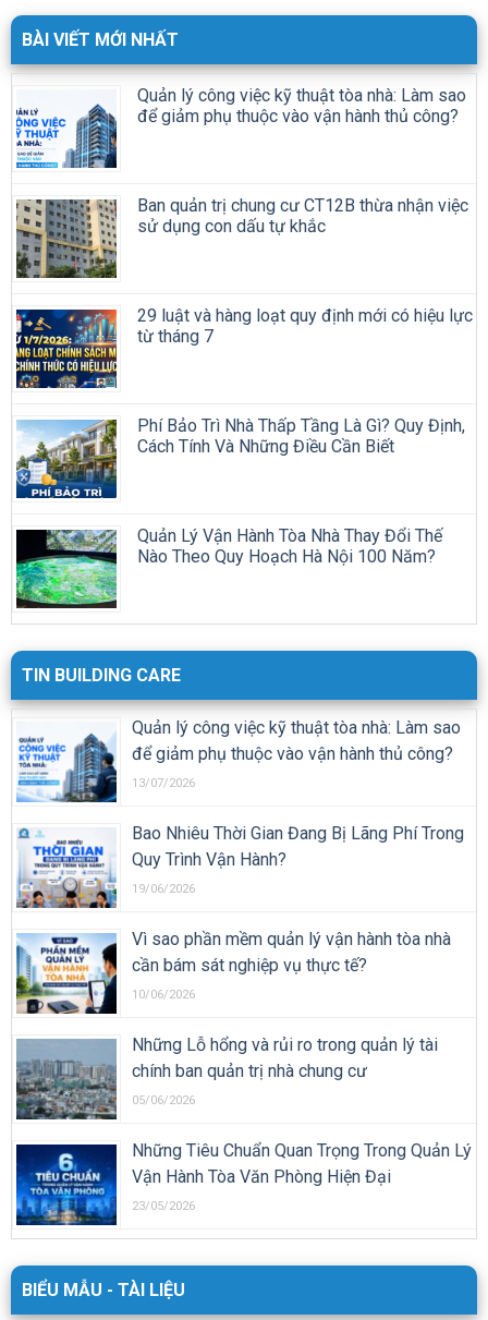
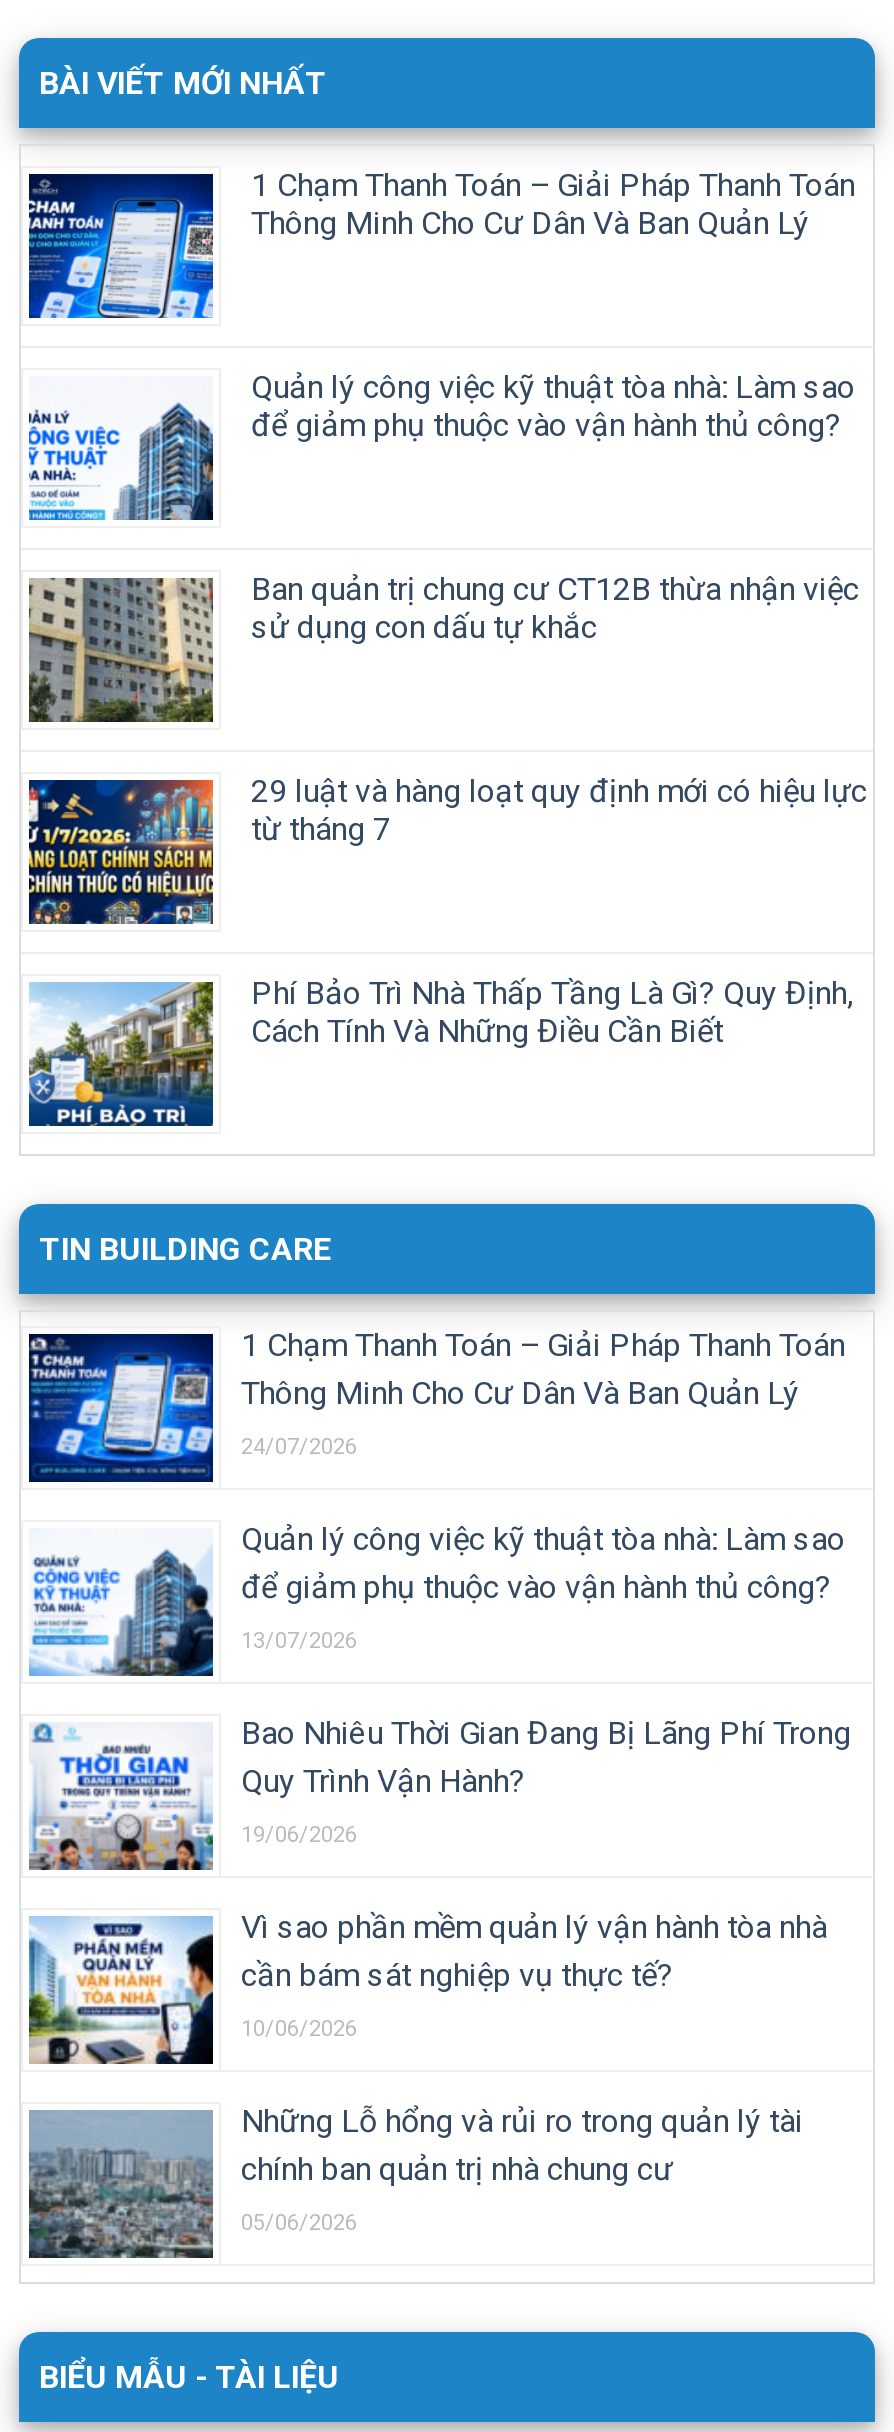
+ [image]
+ 1 Chạm Thanh Toán – Giải Pháp Thanh Toán
+ Thông Minh Cho Cư Dân Và Ban Quản Lý

moved down: [image] | Quản lý công việc kỹ thuật tòa nhà: Làm sao | để giảm phụ thuộc vào vận hành thủ công? | ... | Phí Bảo Trì Nhà Thấp Tầng Là Gì? Quy Định, | Cách Tính Và Những Điều Cần Biết

moved down: [image]

- [image]
- Quản Lý Vận Hành Tòa Nhà Thay Đổi Thế
- Nào Theo Quy Hoạch Hà Nội 100 Năm?

+ [image]
+ 1 Chạm Thanh Toán – Giải Pháp Thanh Toán
+ Thông Minh Cho Cư Dân Và Ban Quản Lý
+ 24/07/2026

moved down: [image] | Quản lý công việc kỹ thuật tòa nhà: Làm sao | để giảm phụ thuộc vào vận hành thủ công? | ... | chính ban quản trị nhà chung cư | 05/06/2026

- [image]
- Những Tiêu Chuẩn Quan Trọng Trong Quản Lý
- Vận Hành Tòa Văn Phòng Hiện Đại
- 23/05/2026
